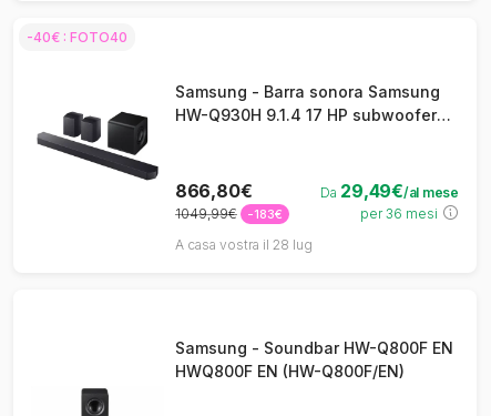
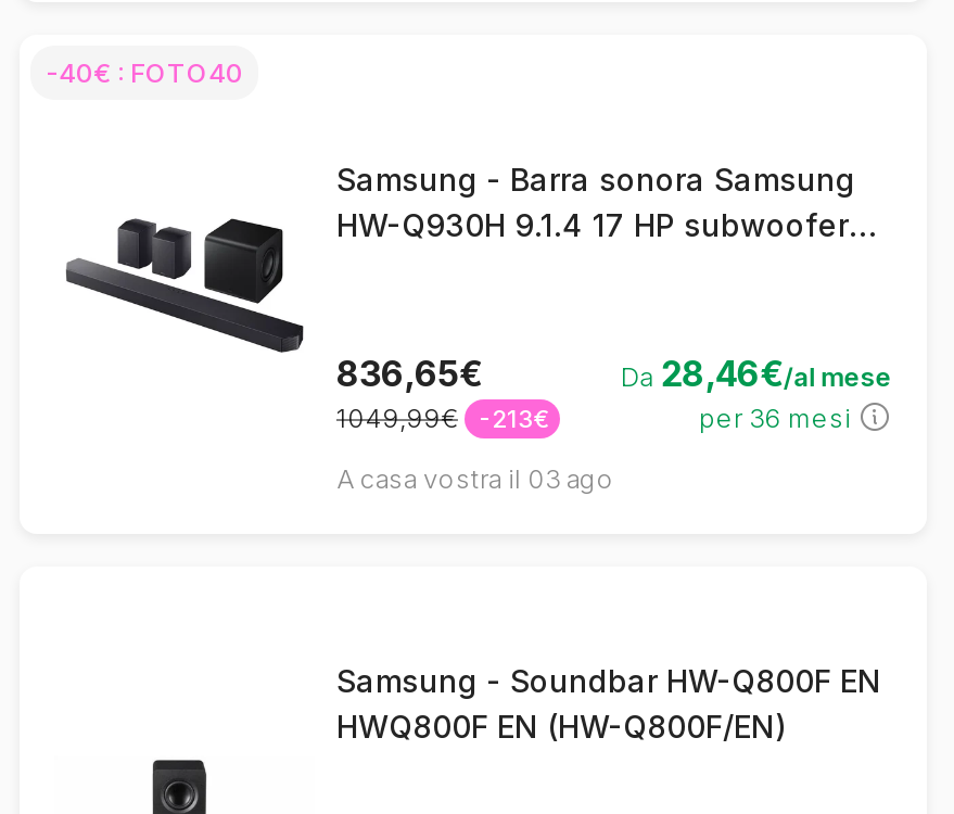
- 866,80€
+ 836,65€

- Da 29,49€/al mese
+ Da 28,46€/al mese

- -183€
+ -213€

- A casa vostra il 28 lug
+ A casa vostra il 03 ago
